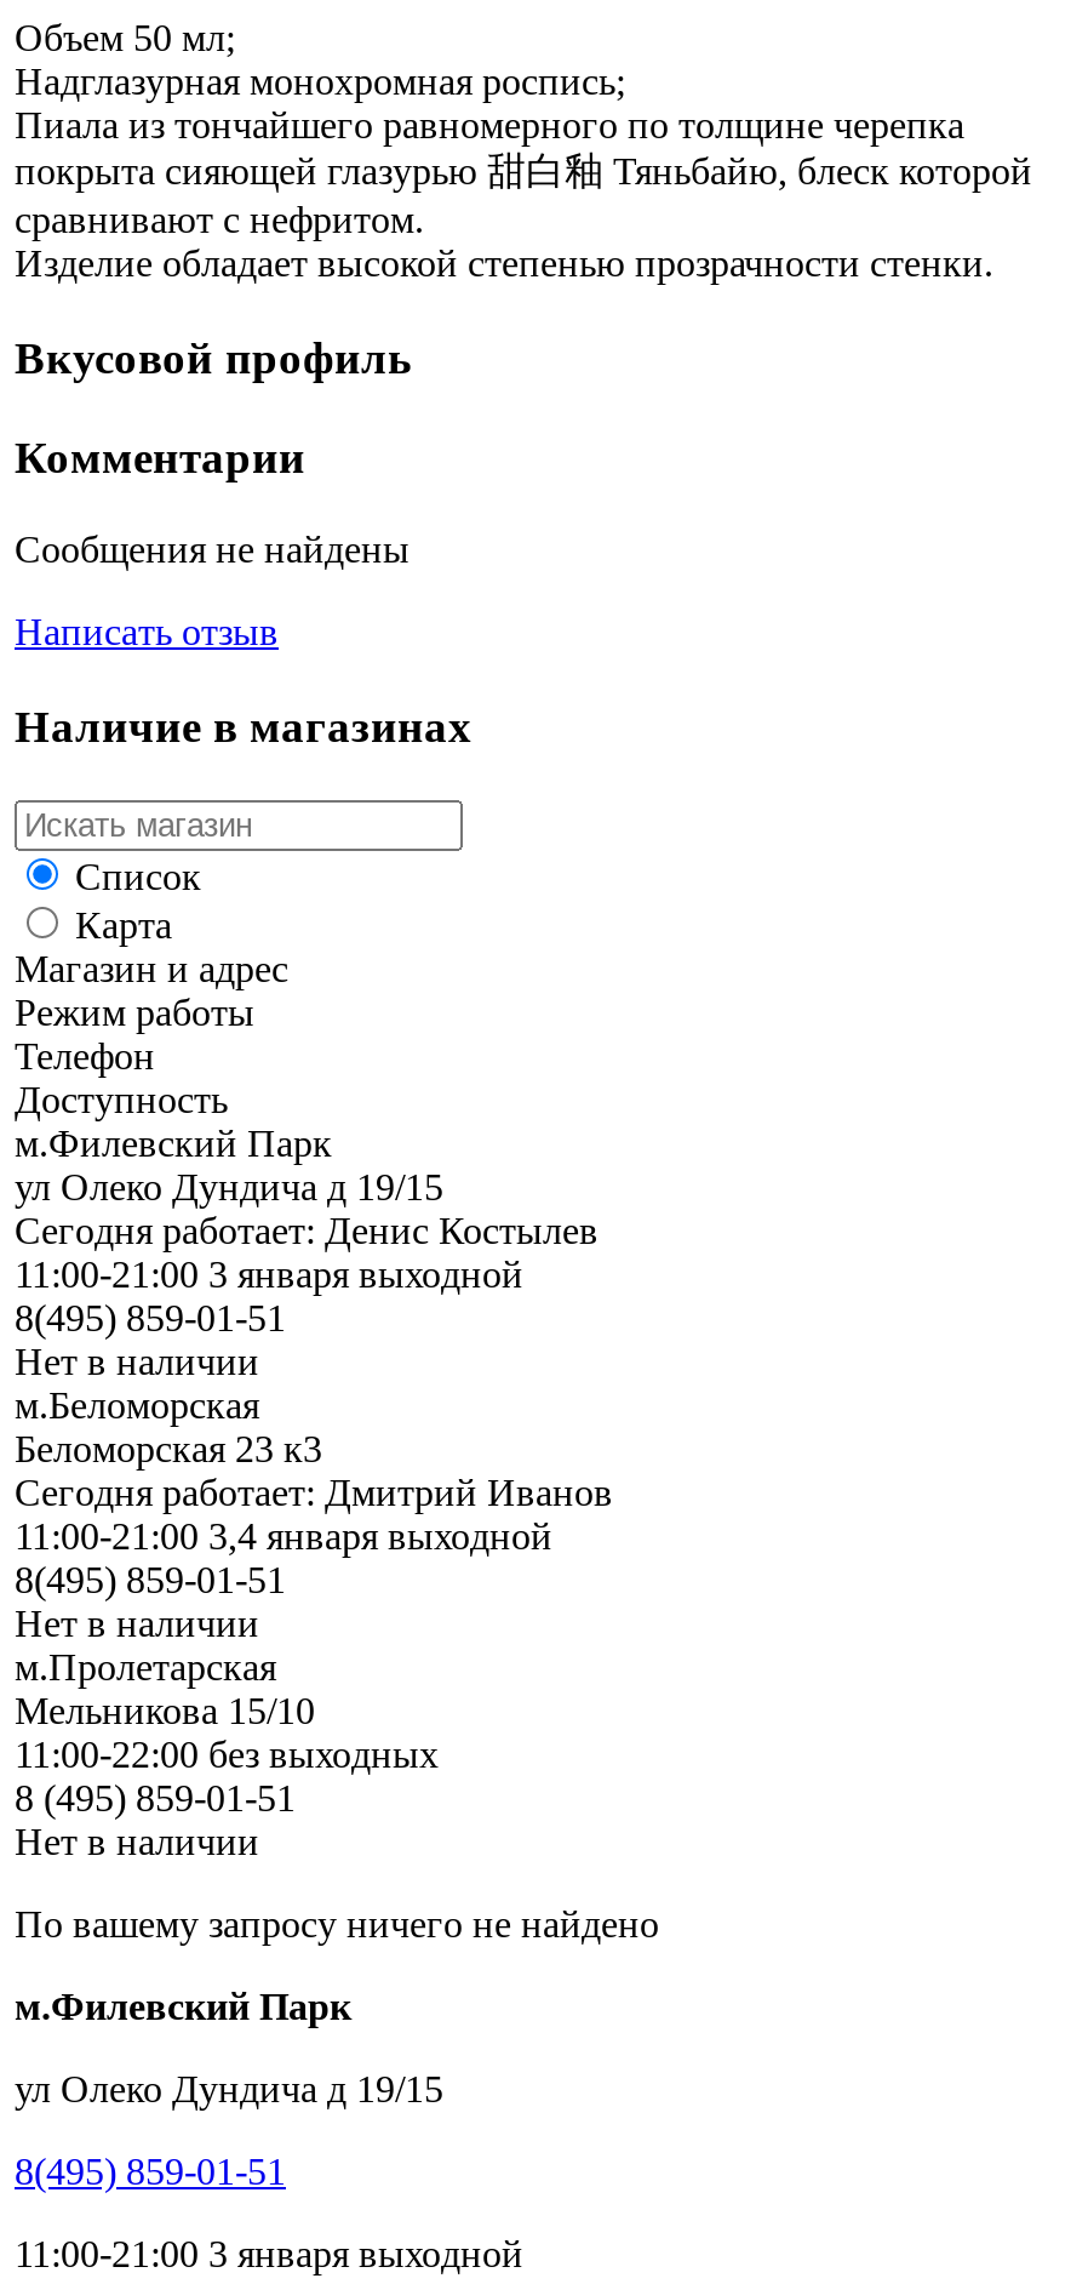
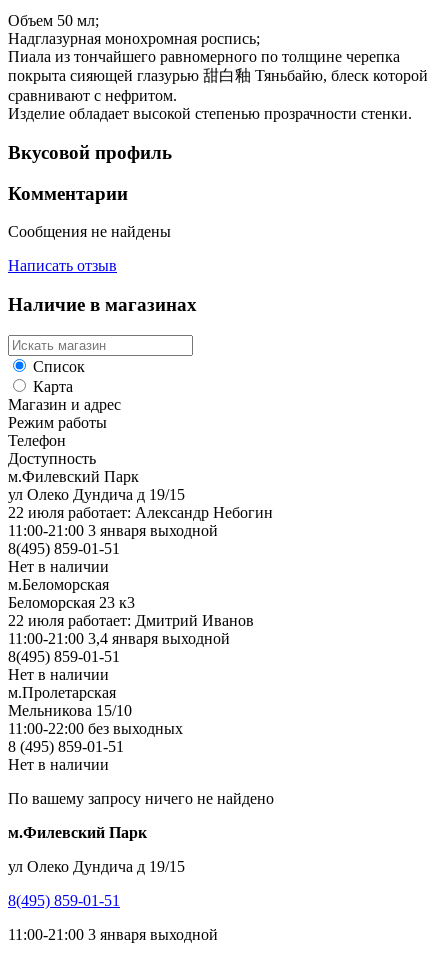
- Сегодня работает: Денис Костылев
+ 22 июля работает: Александр Небогин

- Сегодня работает: Дмитрий Иванов
+ 22 июля работает: Дмитрий Иванов
